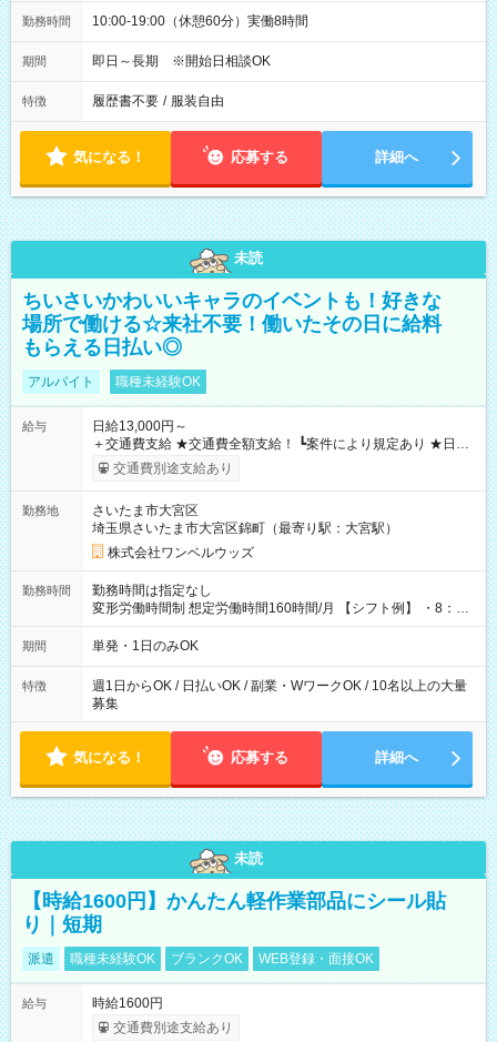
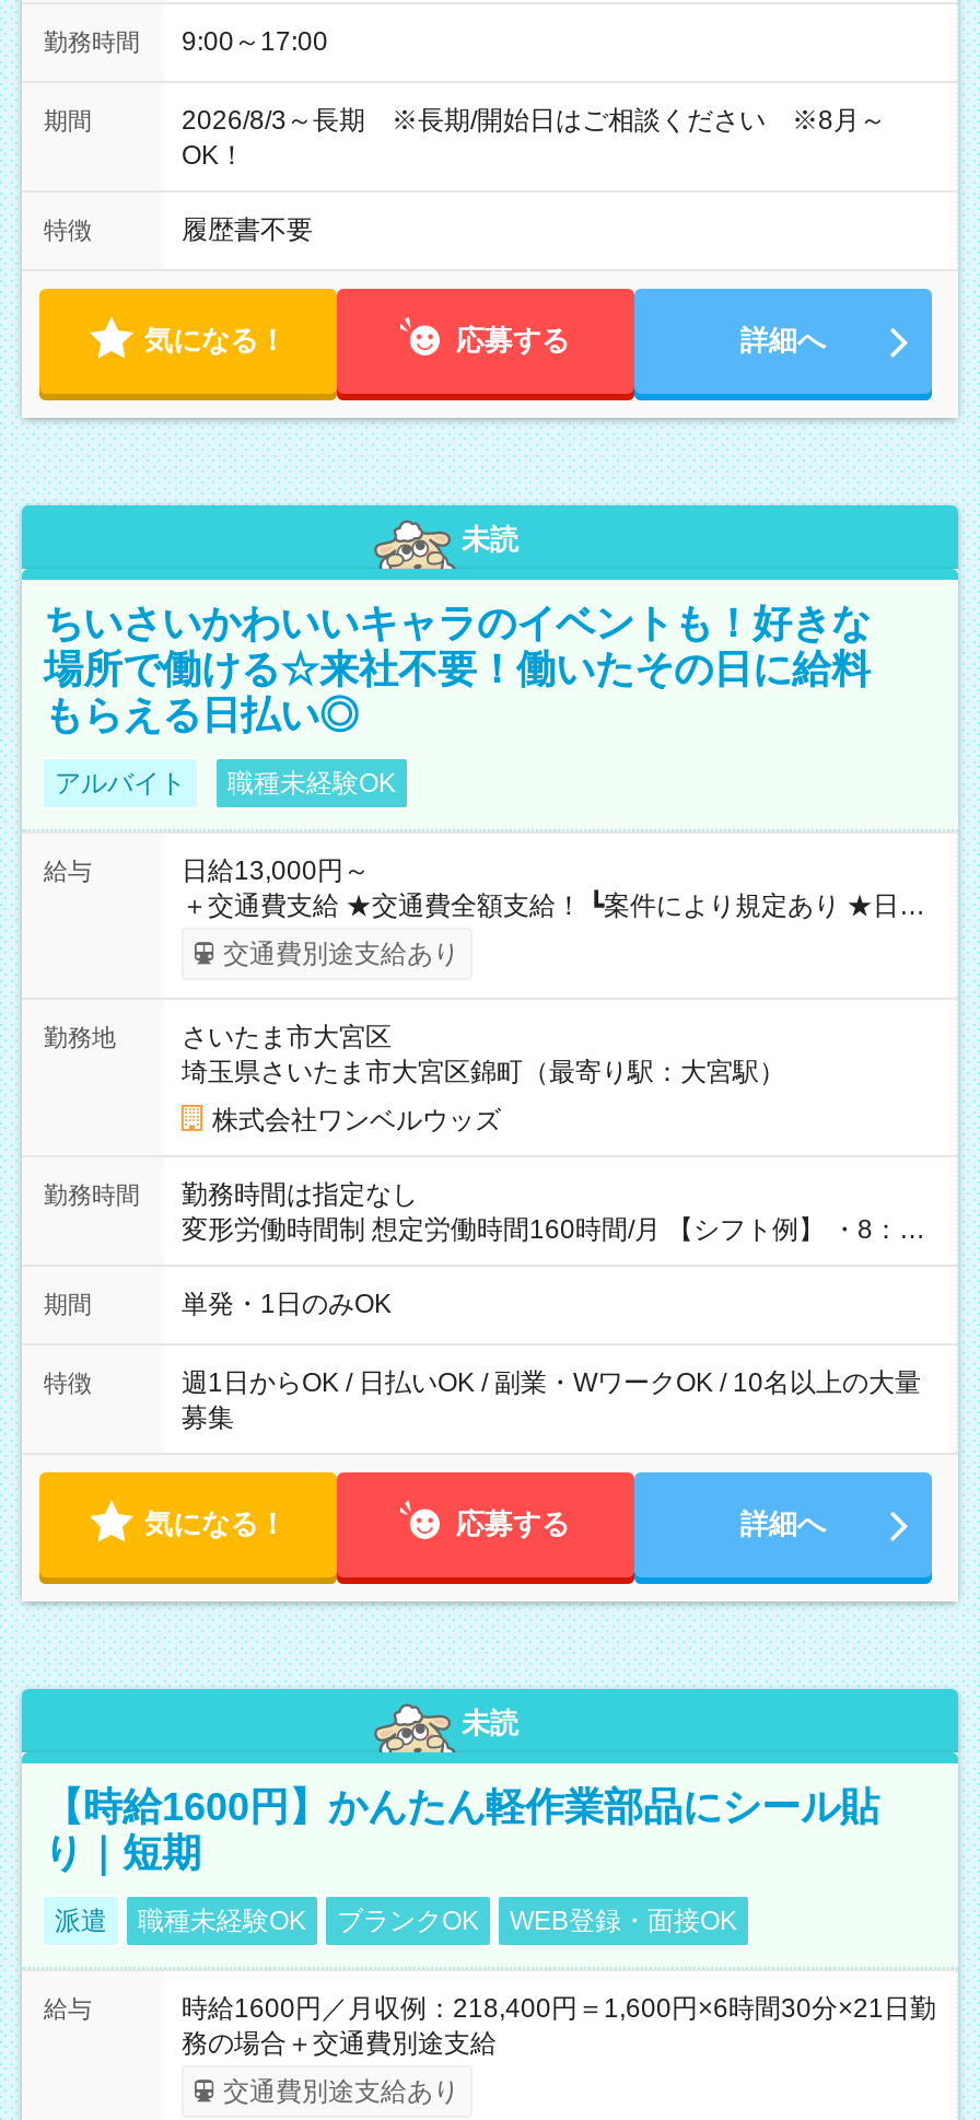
- 10:00-19:00（休憩60分）実働8時間
+ 9:00～17:00

- 即日～長期 ※開始日相談OK
+ 2026/8/3～長期 ※長期/開始日はご相談ください ※8月～
+ OK！

- 履歴書不要 / 服装自由
+ 履歴書不要

- 時給1600円
+ 時給1600円／月収例：218,400円＝1,600円×6時間30分×21日勤
+ 務の場合＋交通費別途支給
